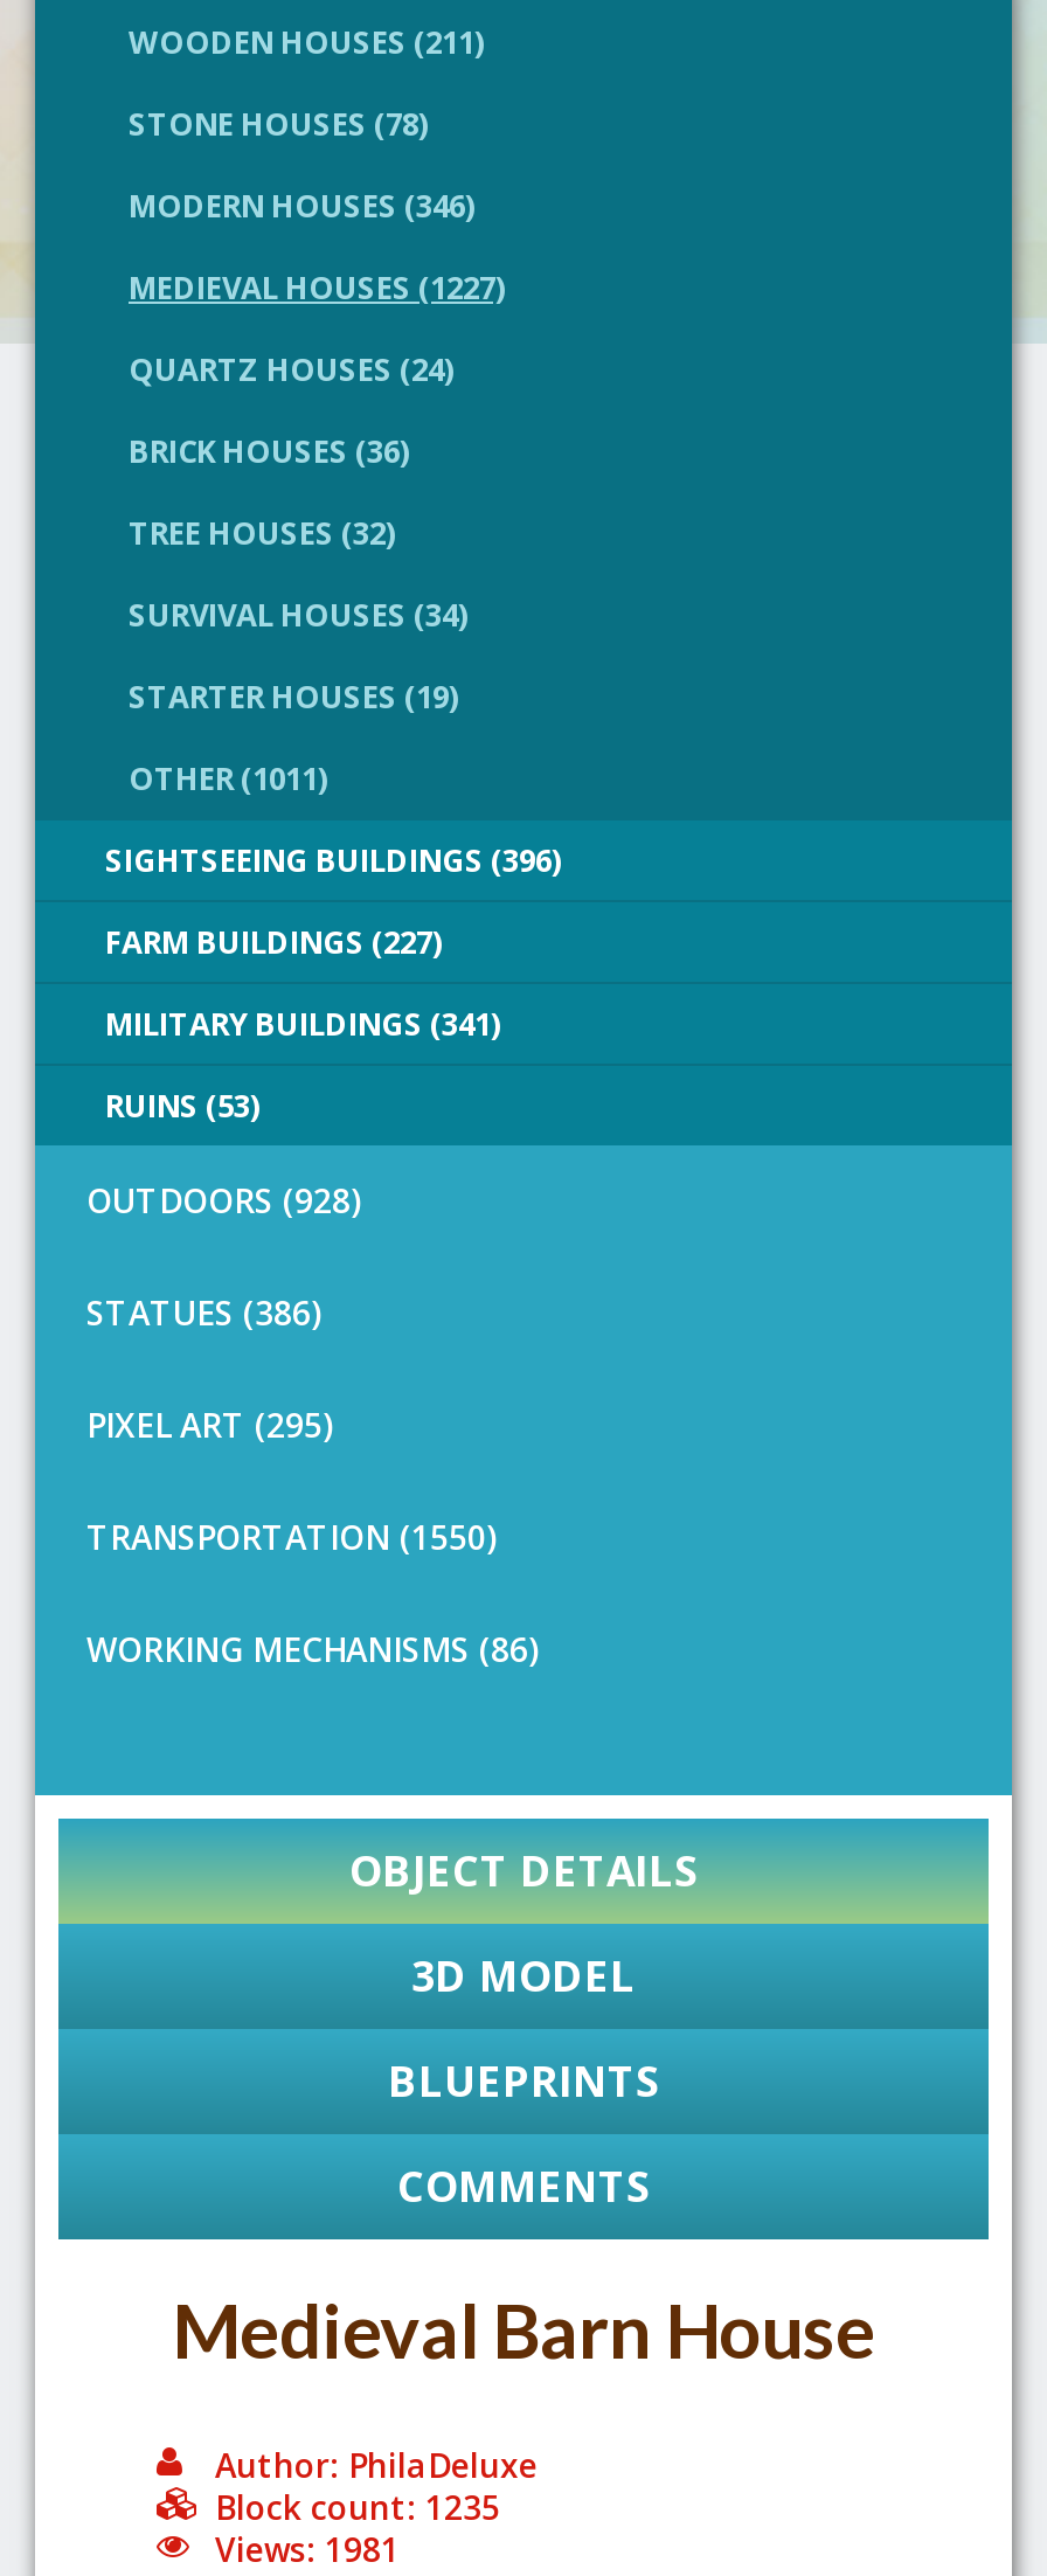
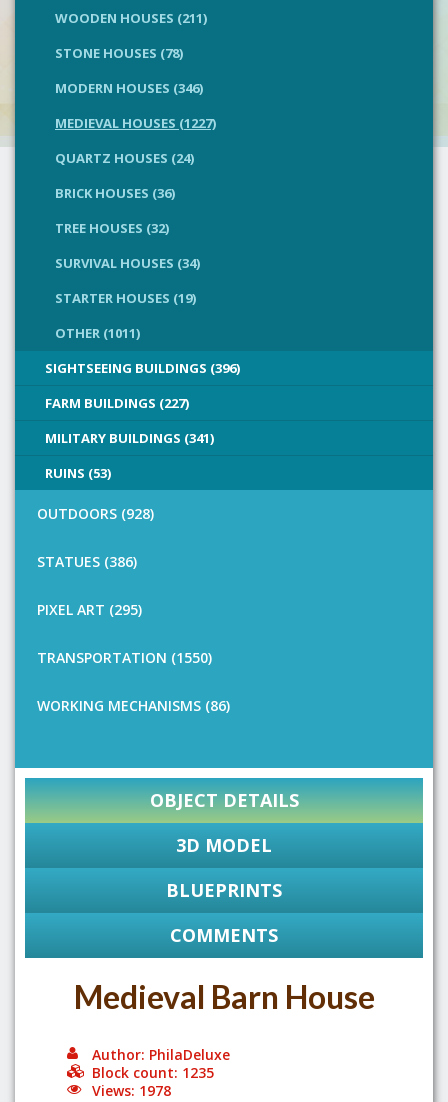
- Views: 1981
+ Views: 1978
